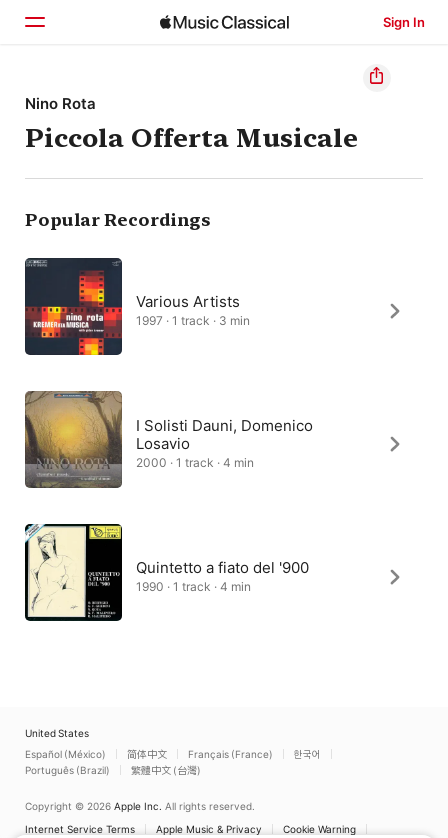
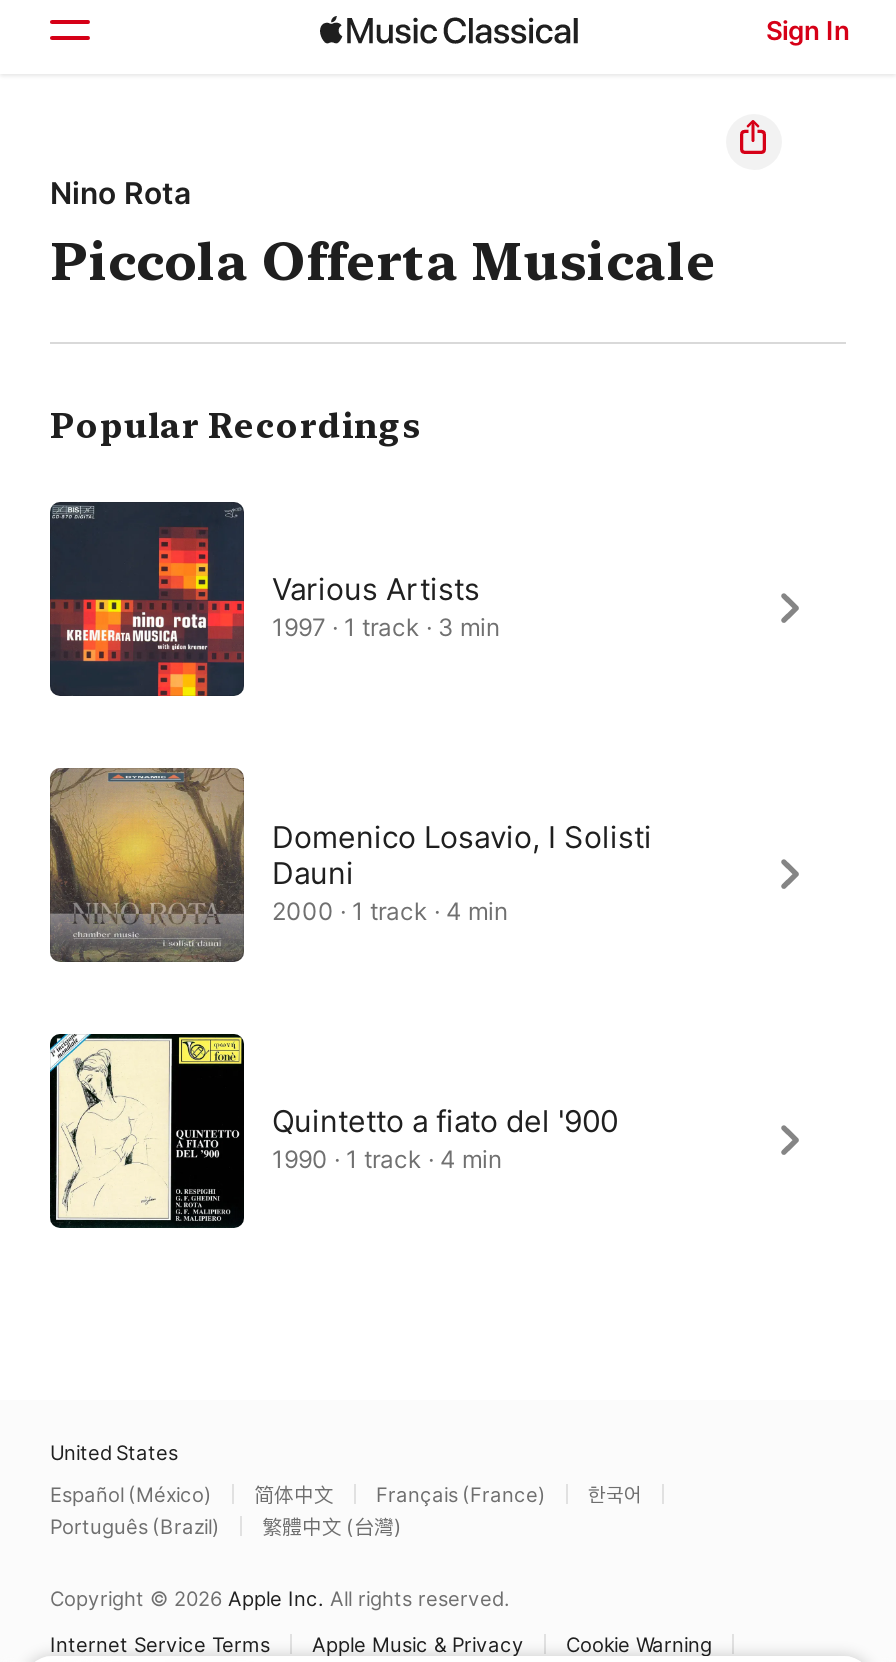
- I Solisti Dauni, Domenico
- Losavio
+ Domenico Losavio, I Solisti
+ Dauni
